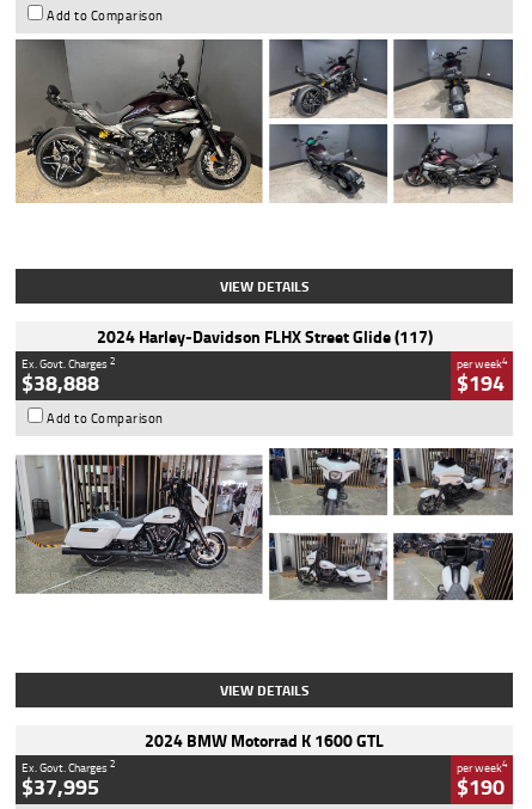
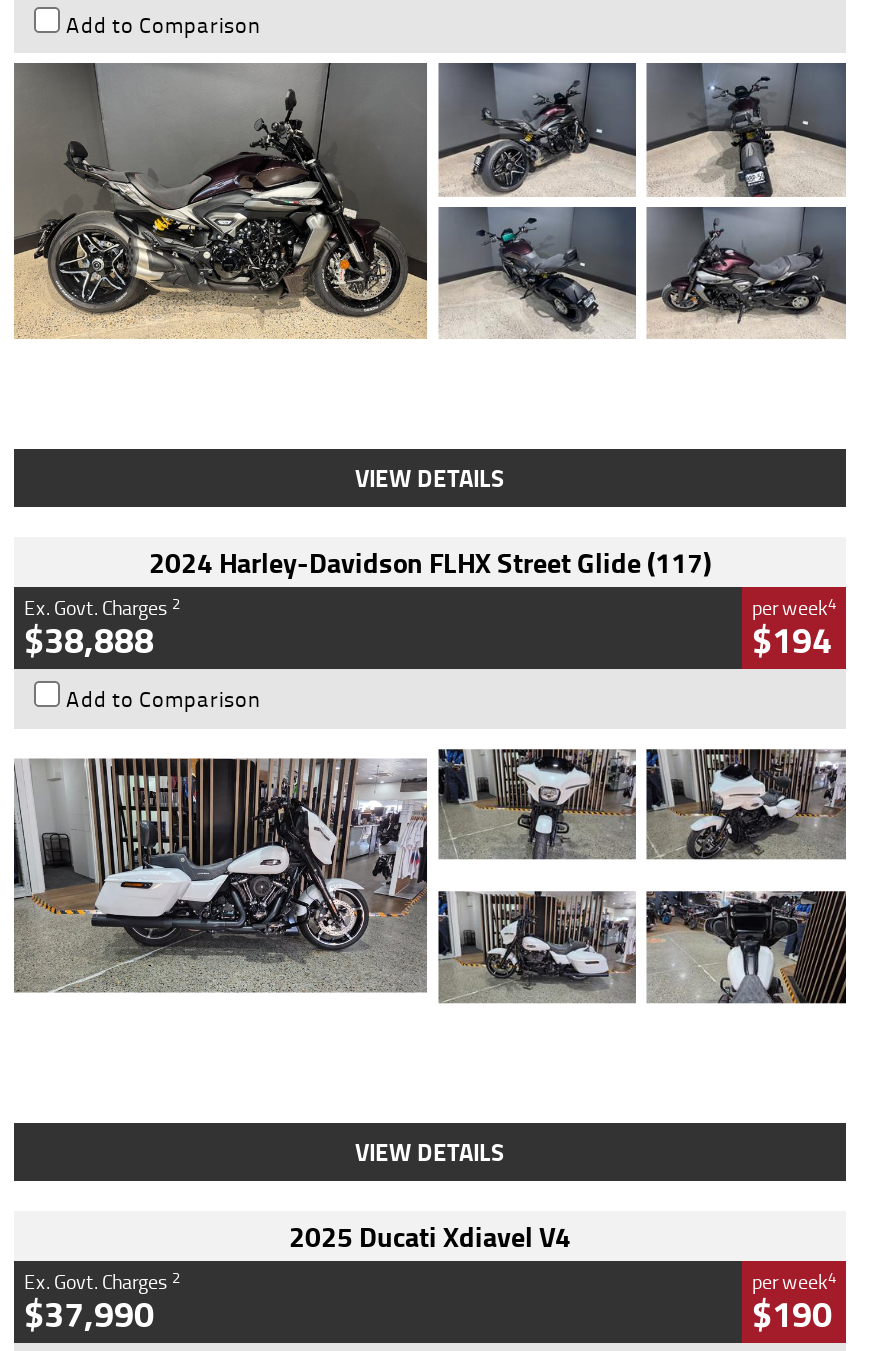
- 2024 BMW Motorrad K 1600 GTL
+ 2025 Ducati Xdiavel V4

- $37,995
+ $37,990
